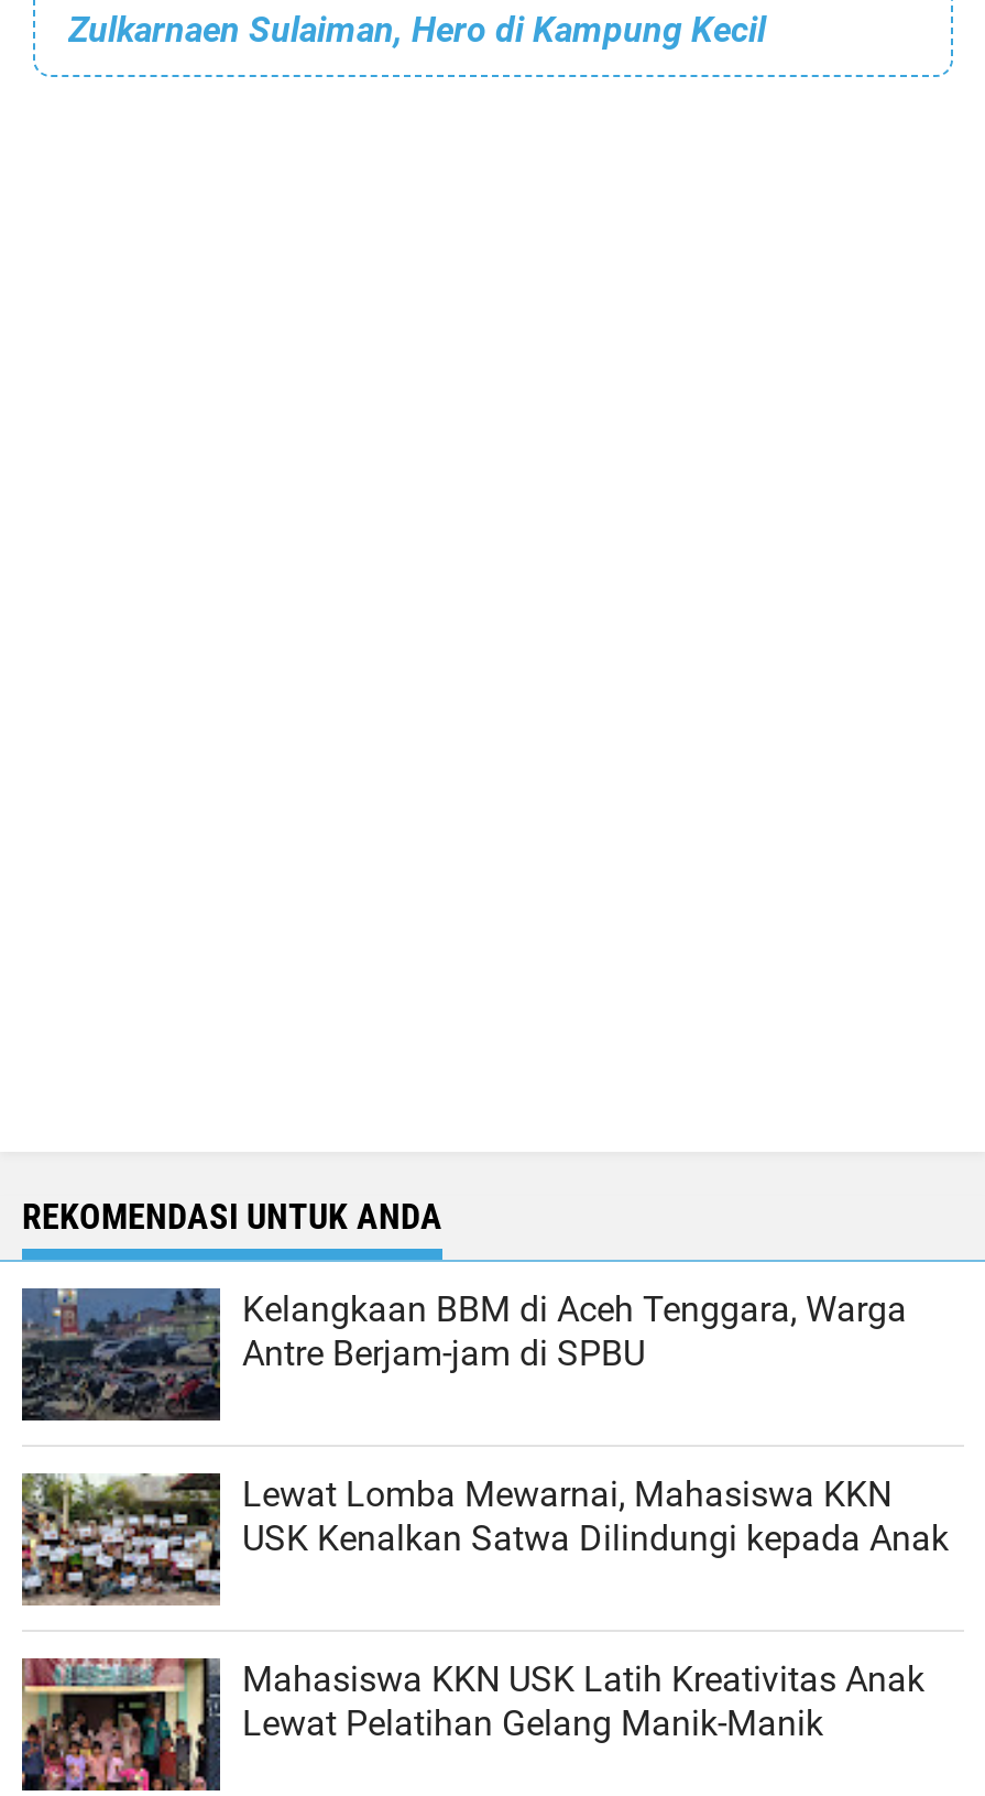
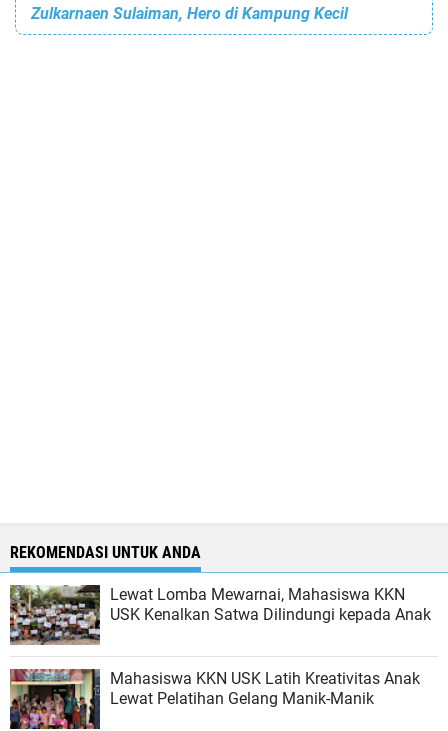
- [image]
- Kelangkaan BBM di Aceh Tenggara, Warga
- Antre Berjam-jam di SPBU
